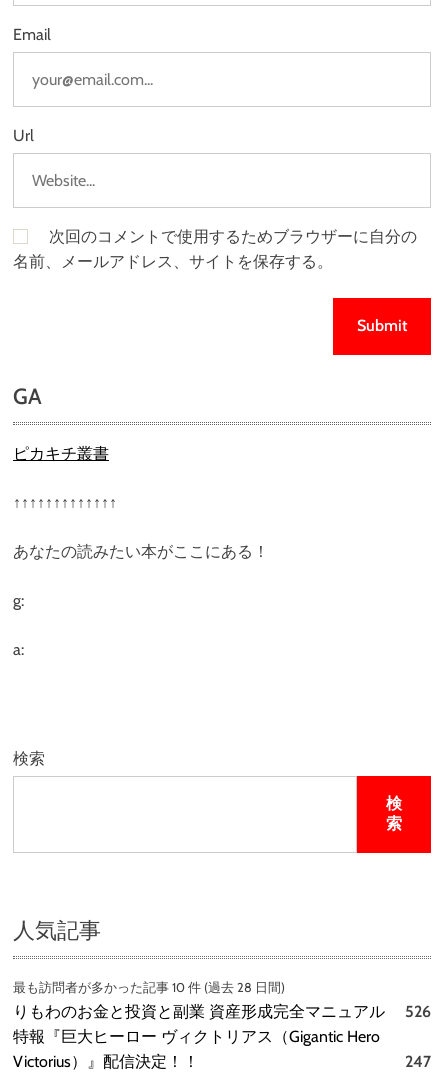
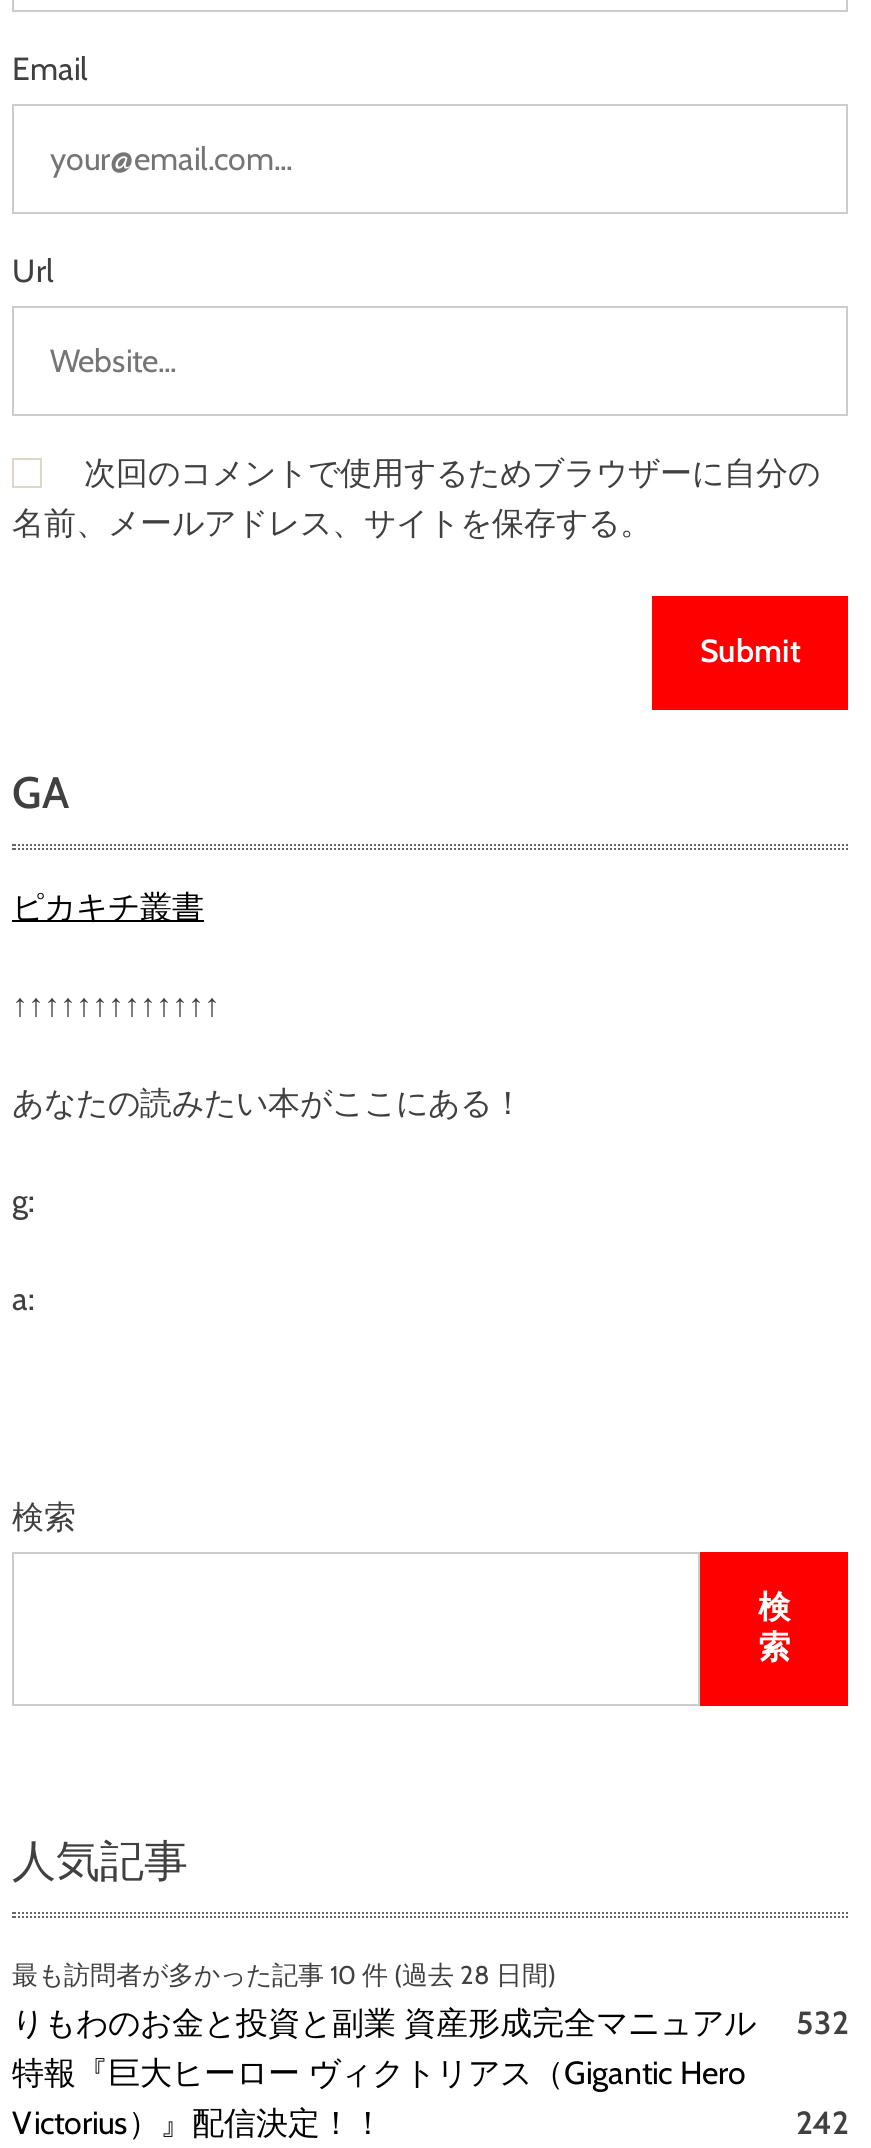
- りもわのお金と投資と副業 資産形成完全マニュアル 526
+ りもわのお金と投資と副業 資産形成完全マニュアル 532

- 247
+ 242
